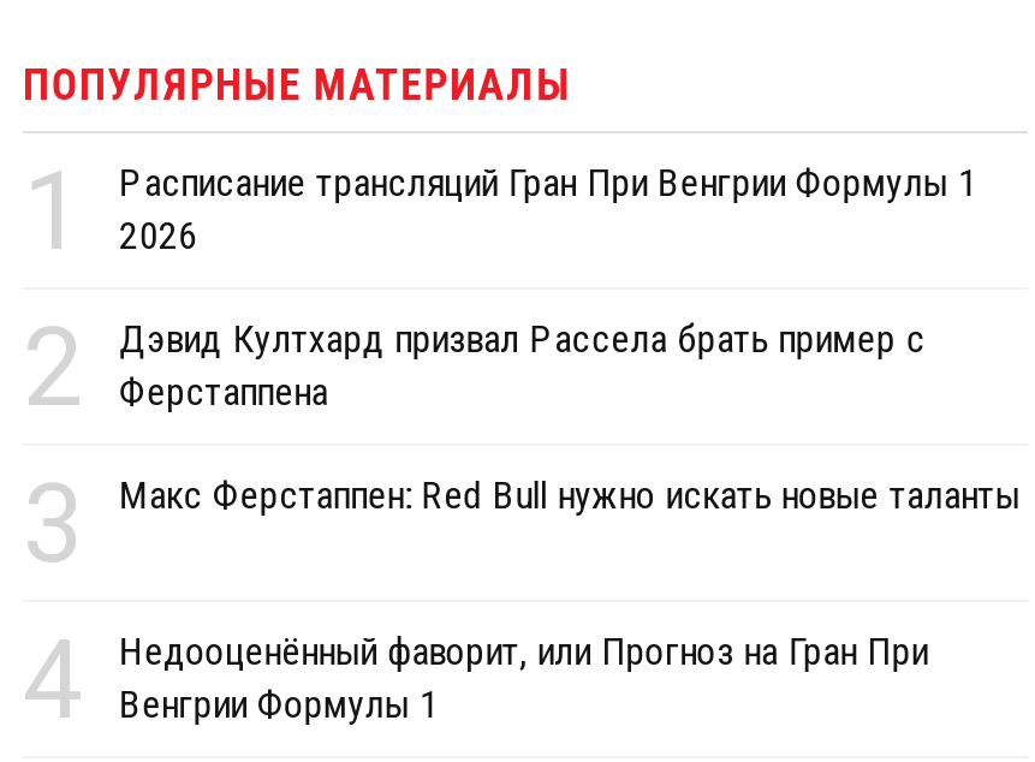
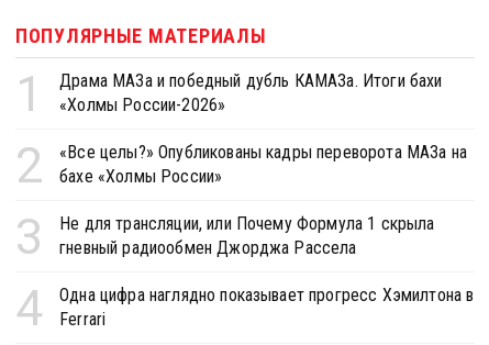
- Расписание трансляций Гран При Венгрии Формулы 1
- 2026
+ Драма МАЗа и победный дубль КАМАЗа. Итоги бахи
+ «Холмы России-2026»

- Дэвид Култхард призвал Рассела брать пример с
- Ферстаппена
+ «Все целы?» Опубликованы кадры переворота МАЗа на
+ бахе «Холмы России»

- Макс Ферстаппен: Red Bull нужно искать новые таланты
+ Не для трансляции, или Почему Формула 1 скрыла
+ гневный радиообмен Джорджа Рассела

- Недооценённый фаворит, или Прогноз на Гран При
- Венгрии Формулы 1
+ Одна цифра наглядно показывает прогресс Хэмилтона в
+ Ferrari
